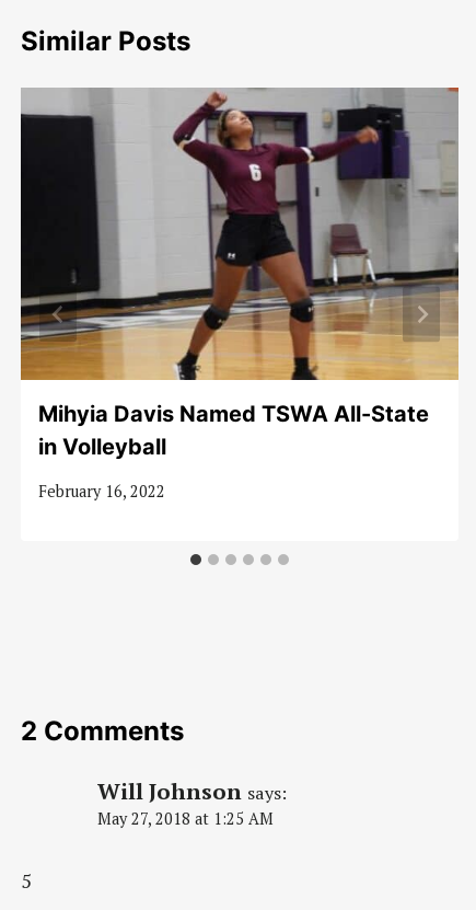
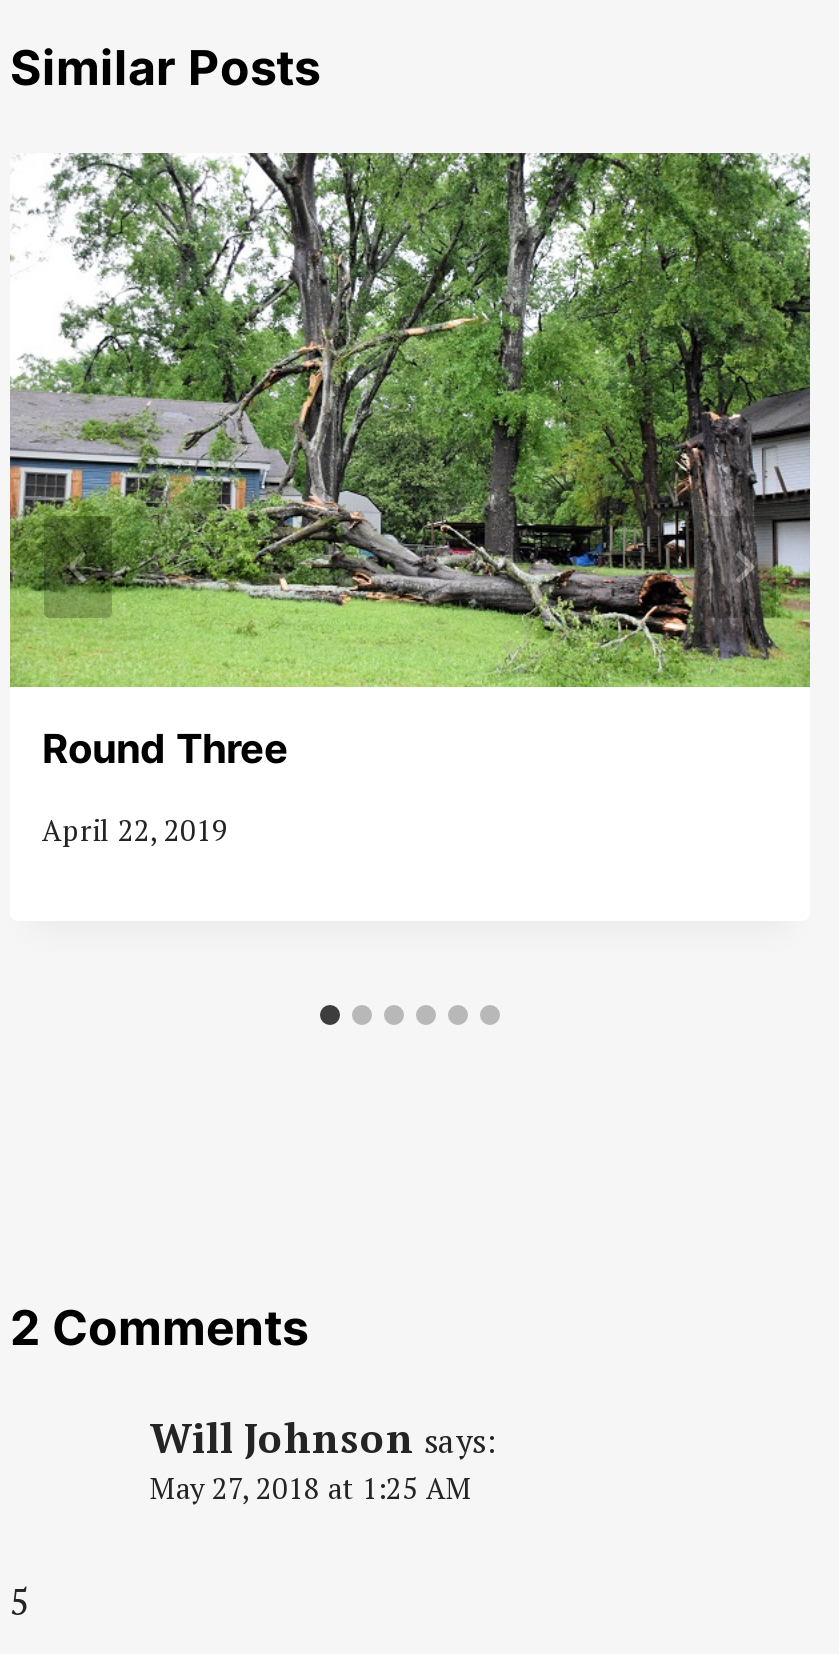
- [image]
- Mihyia Davis Named TSWA All-State
- in Volleyball
+ [image]
+ Round Three

- February 16, 2022
+ April 22, 2019
